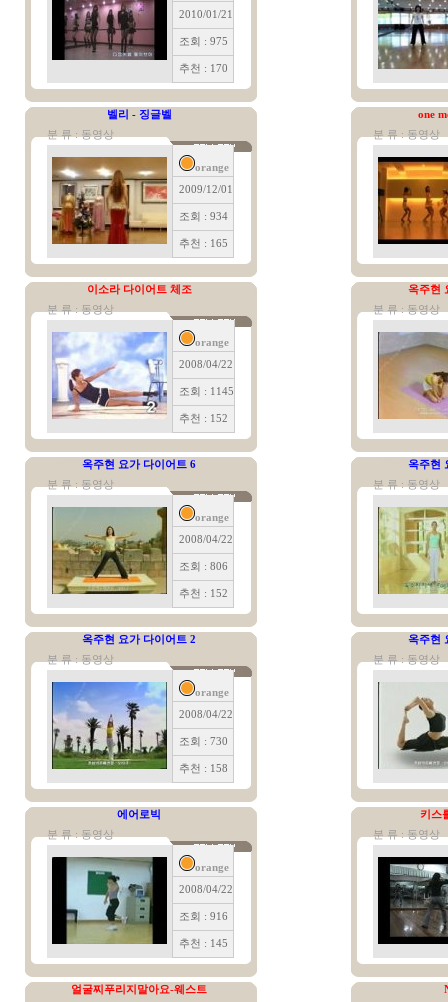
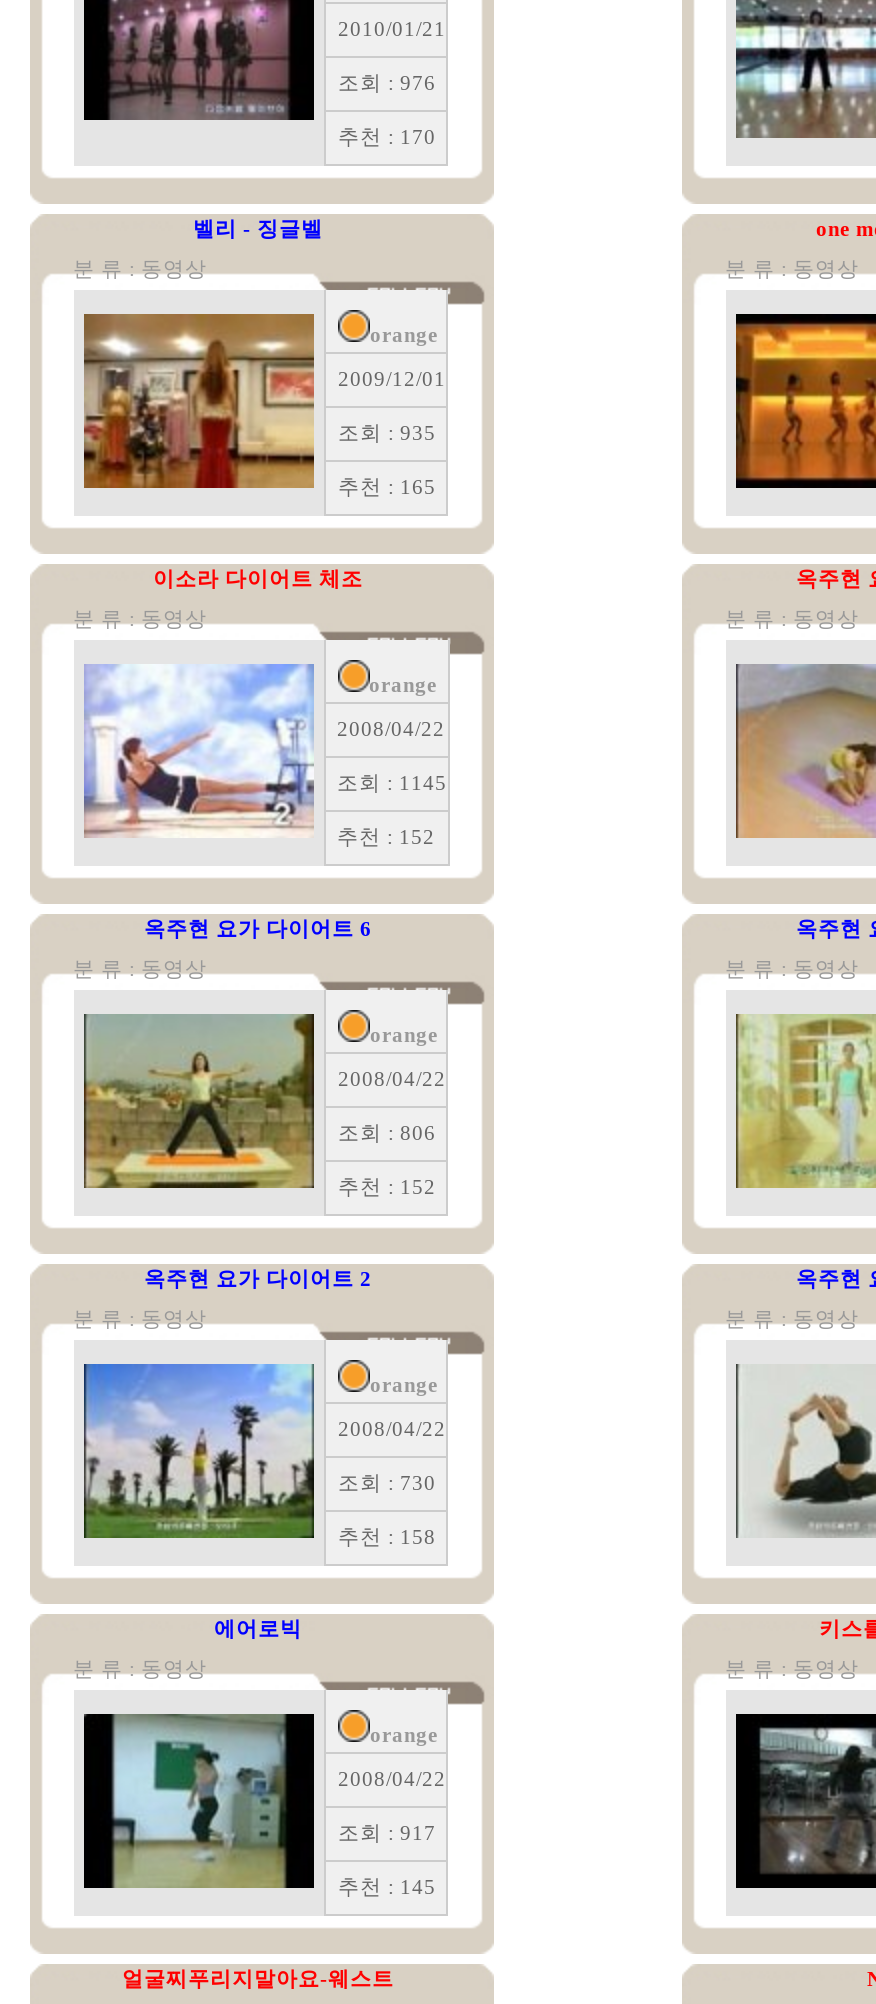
- 조회 : 975
+ 조회 : 976

- 조회 : 934
+ 조회 : 935

- 조회 : 916
+ 조회 : 917
